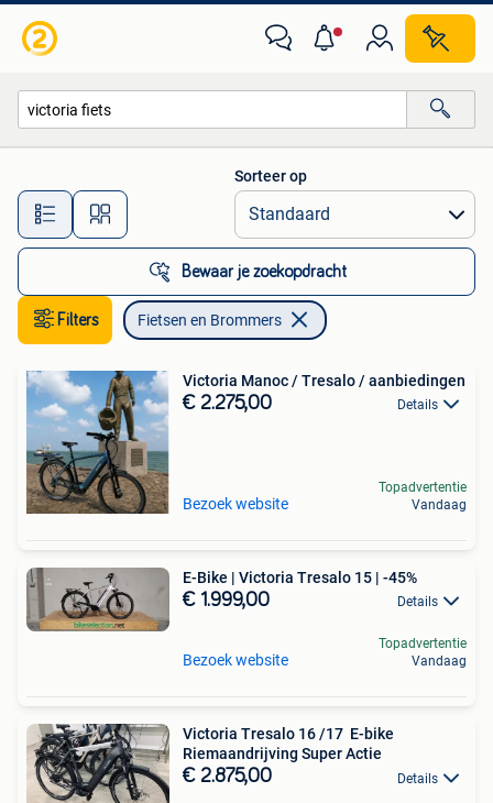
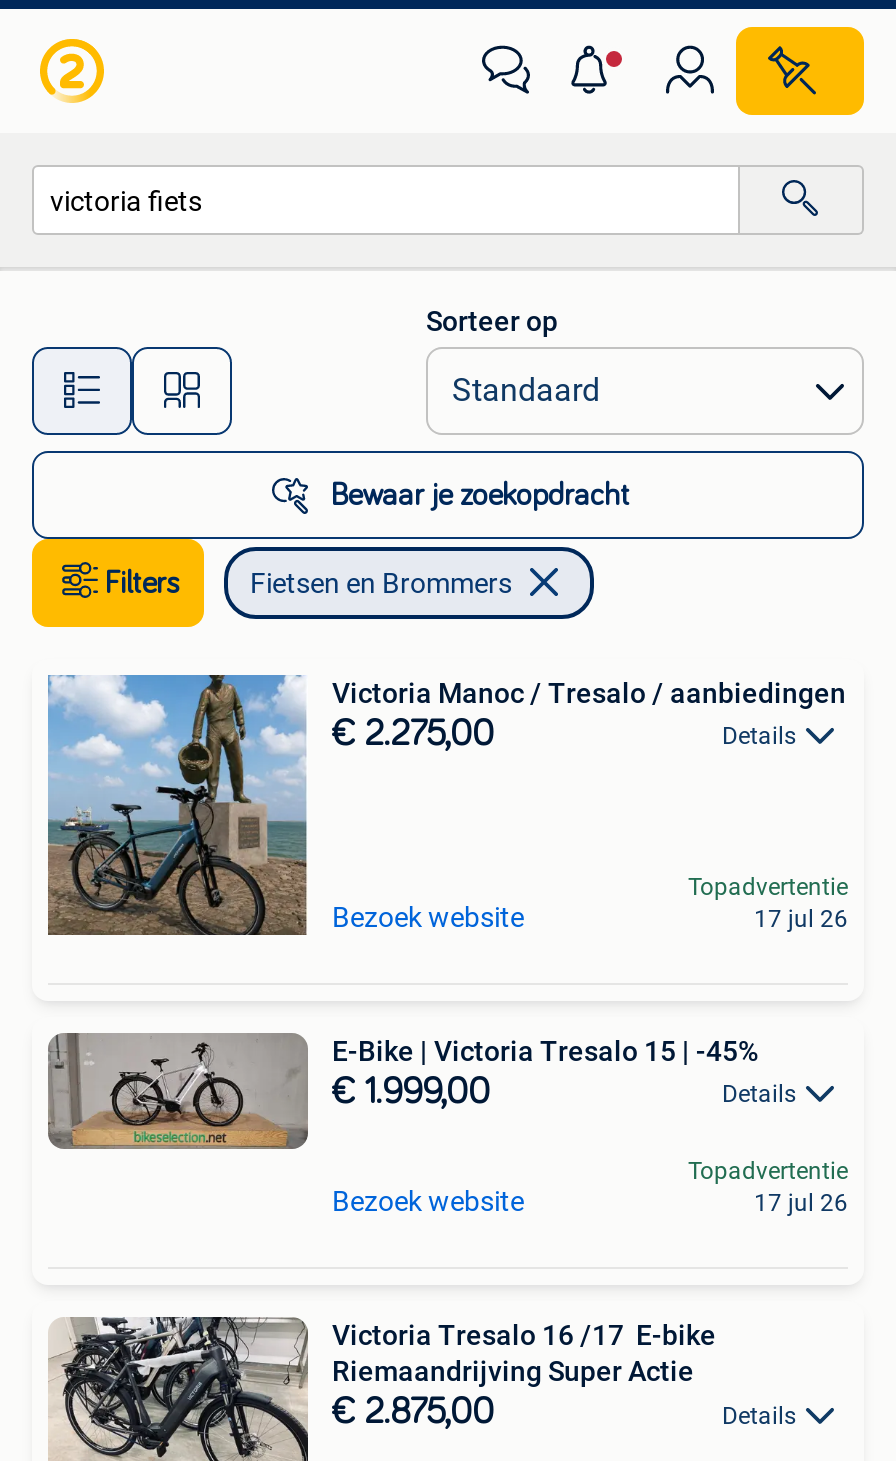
- Vandaag
+ 17 jul 26

- Vandaag
+ 17 jul 26
